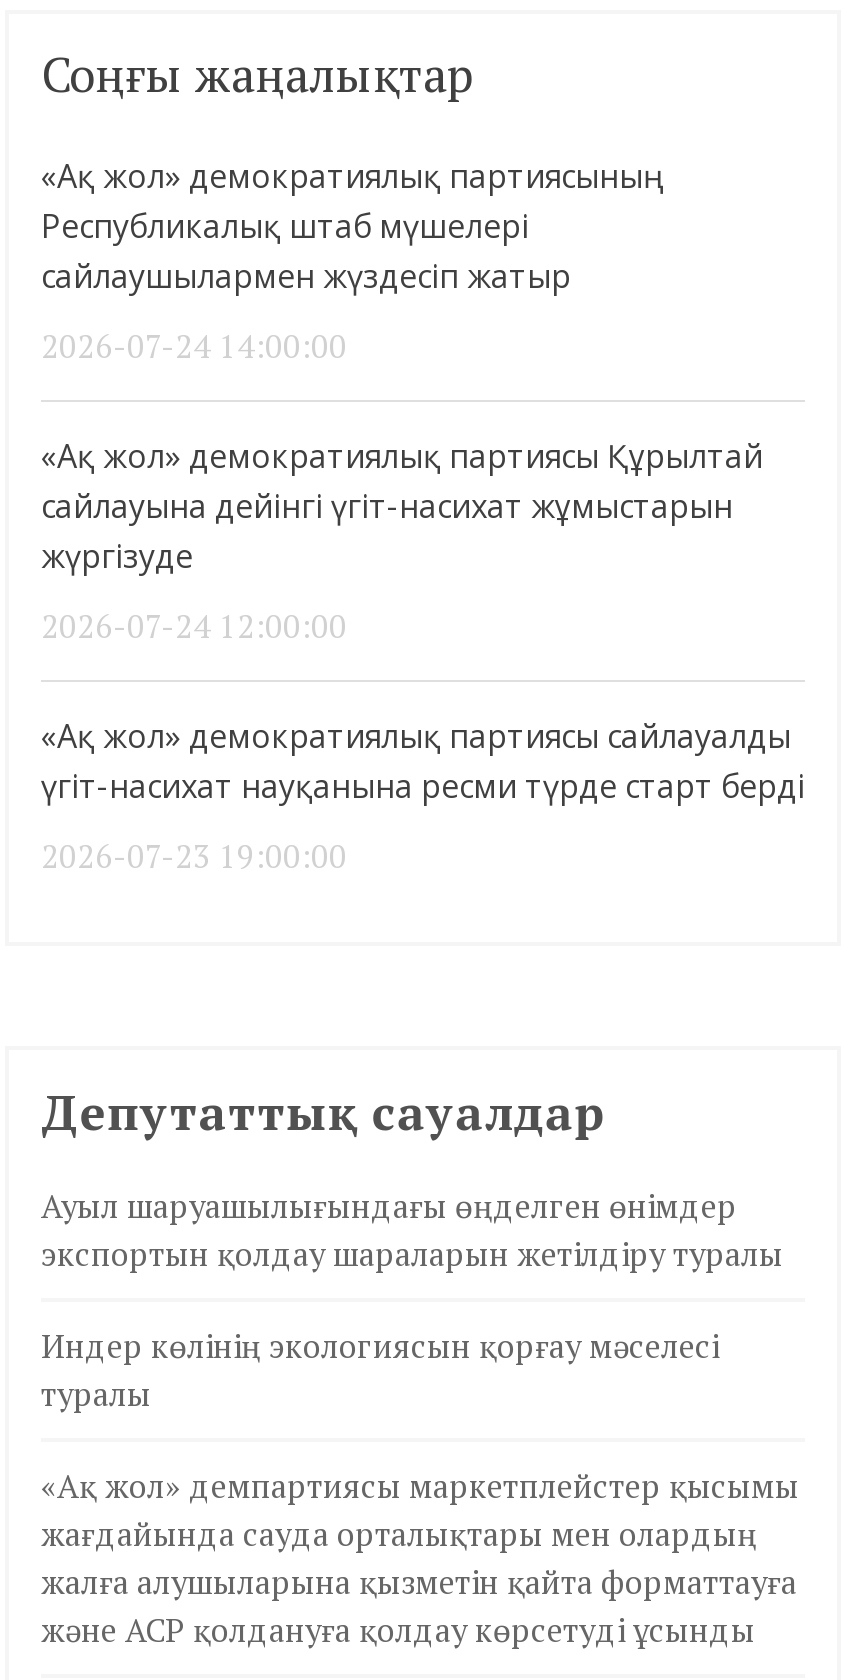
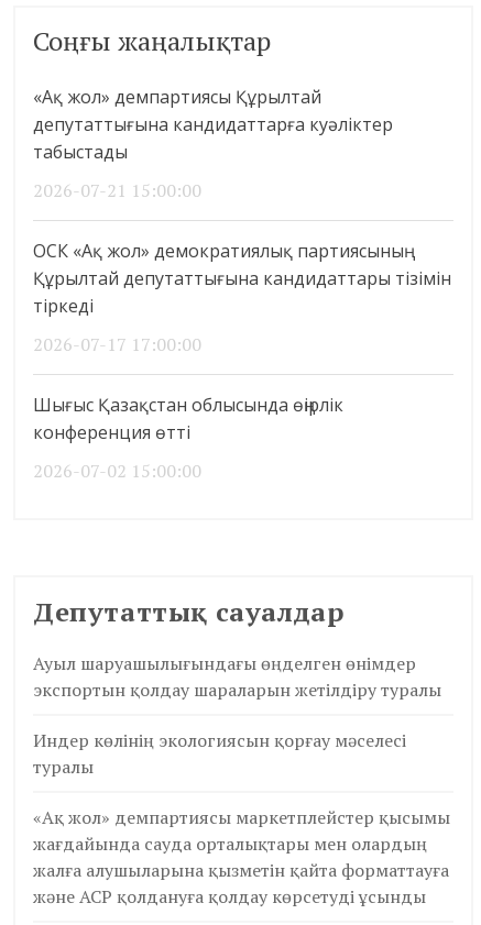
- «Ақ жол» демократиялық партиясының
- Республикалық штаб мүшелері
- сайлаушылармен жүздесіп жатыр
+ «Ақ жол» демпартиясы Құрылтай
+ депутаттығына кандидаттарға куәліктер
+ табыстады

- 2026-07-24 14:00:00
+ 2026-07-21 15:00:00

- «Ақ жол» демократиялық партиясы Құрылтай
- сайлауына дейінгі үгіт-насихат жұмыстарын
- жүргізуде
+ ОСК «Ақ жол» демократиялық партиясының
+ Құрылтай депутаттығына кандидаттары тізімін
+ тіркеді

- 2026-07-24 12:00:00
+ 2026-07-17 17:00:00

- «Ақ жол» демократиялық партиясы сайлауалды
- үгіт-насихат науқанына ресми түрде старт берді
+ Шығыс Қазақстан облысында өңірлік
+ конференция өтті

- 2026-07-23 19:00:00
+ 2026-07-02 15:00:00
